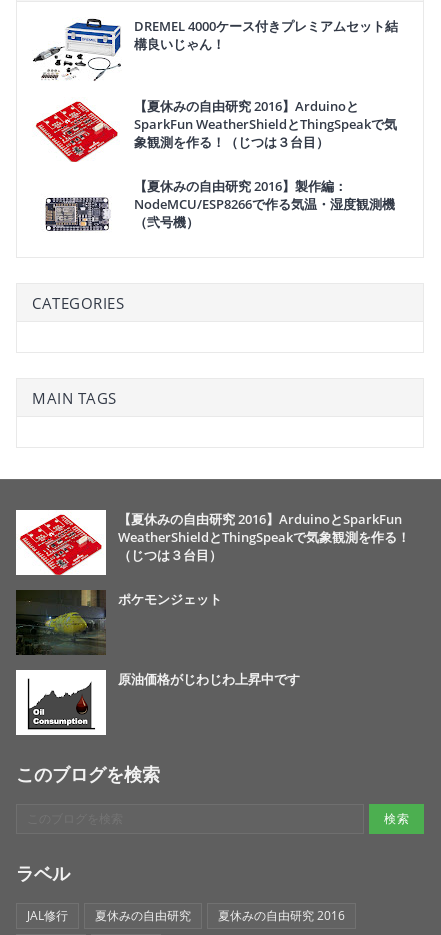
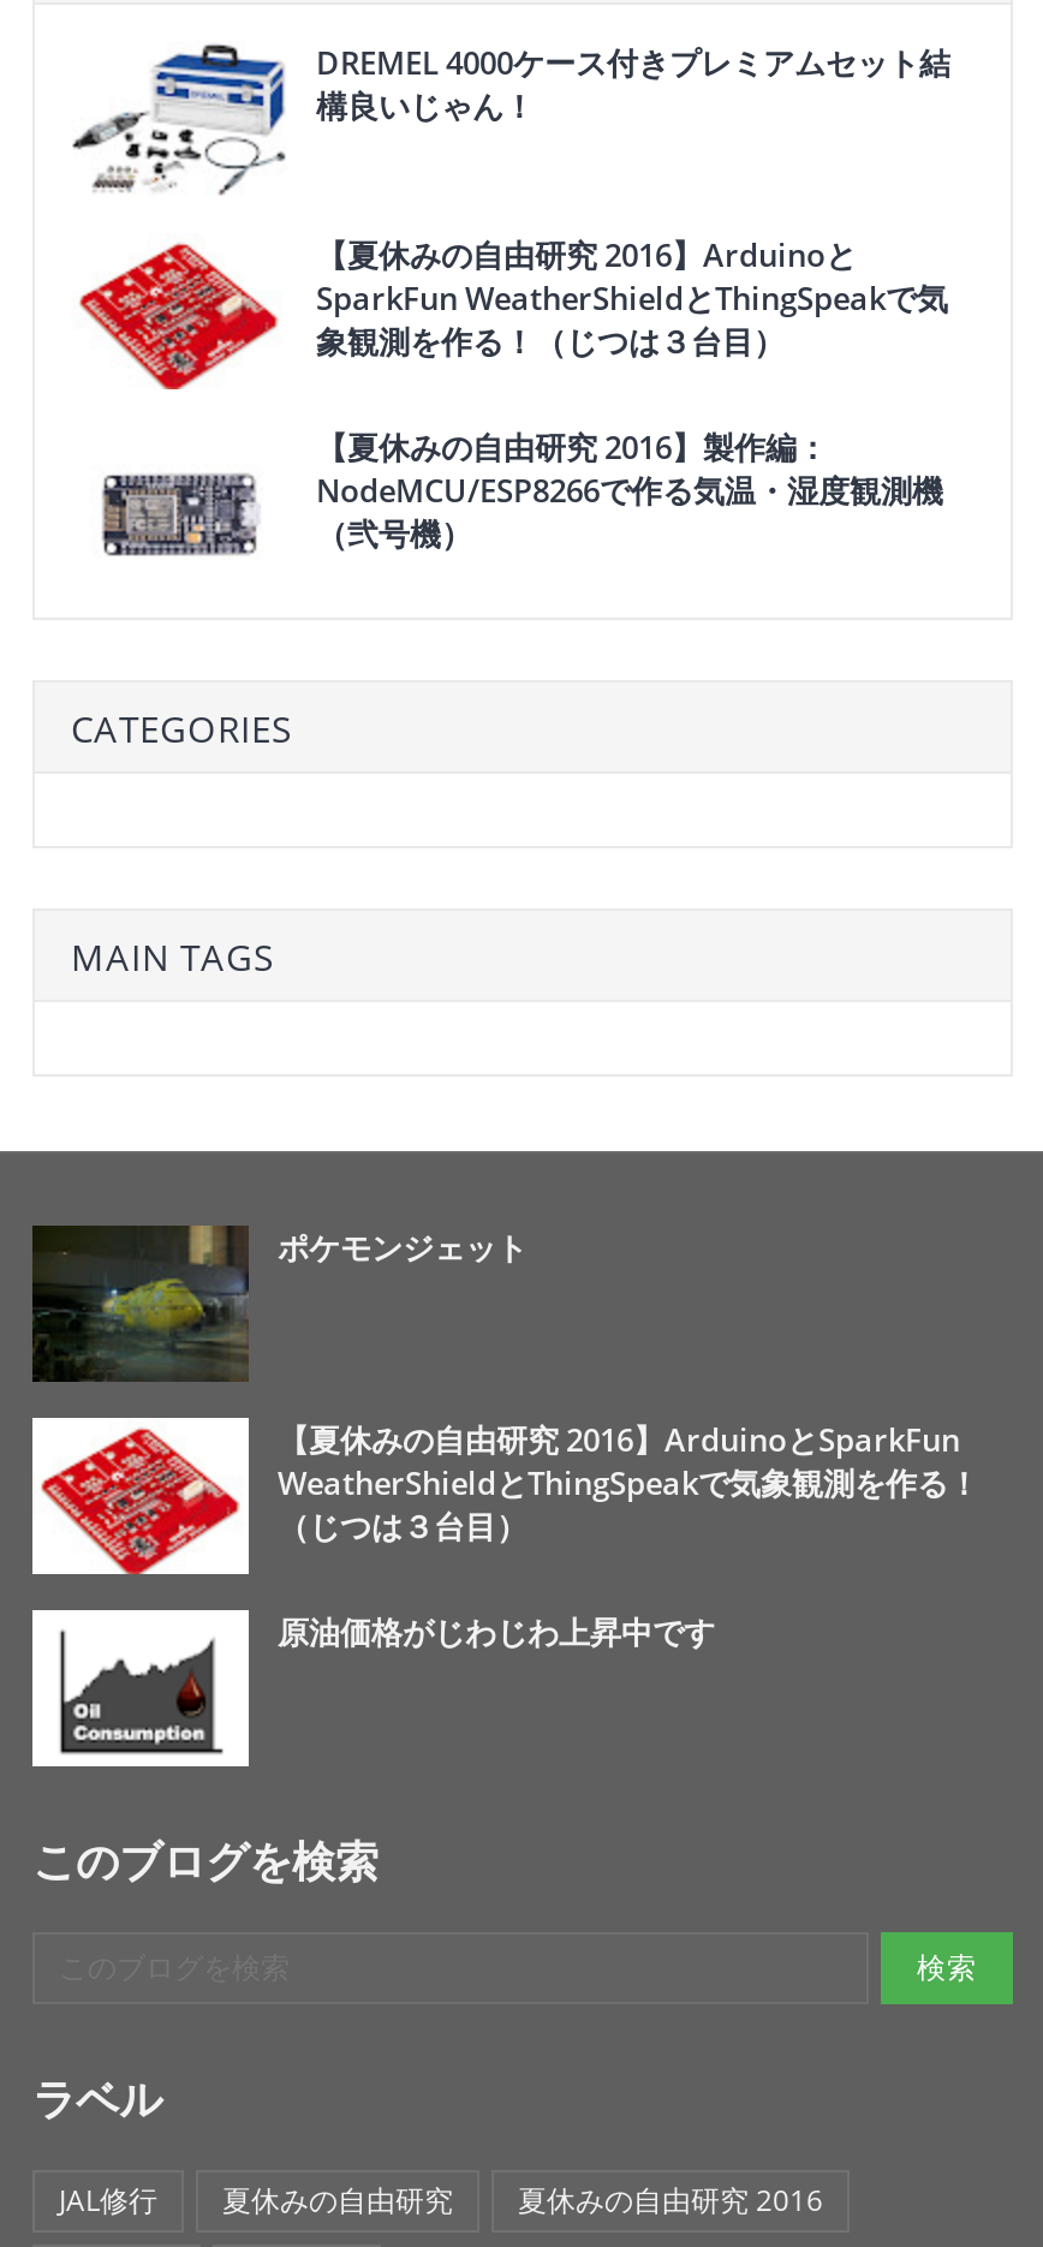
moved down: [image] | 【夏休みの自由研究 2016】ArduinoとSparkFun | WeatherShieldとThingSpeakで気象観測を作る！ | （じつは３台目）

moved up: [image] | ポケモンジェット
